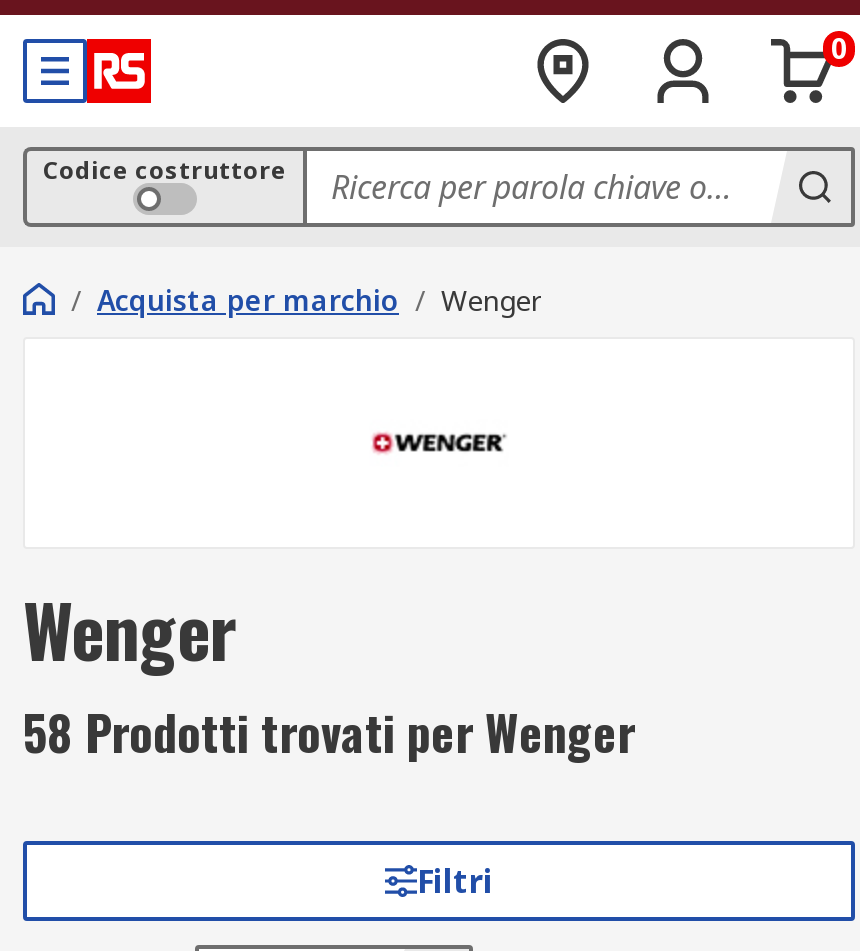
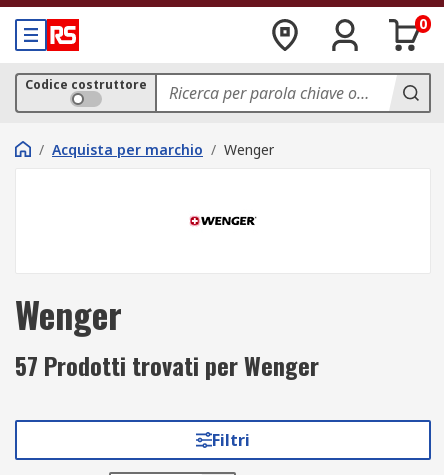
- 58 Prodotti trovati per Wenger
+ 57 Prodotti trovati per Wenger
